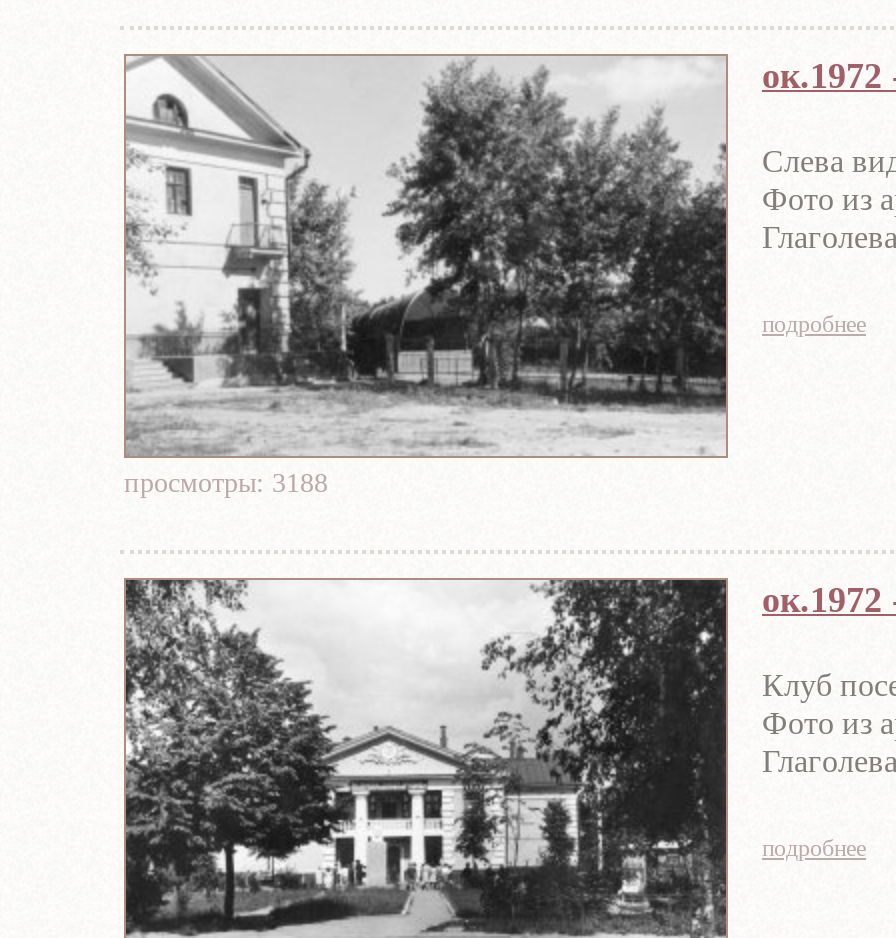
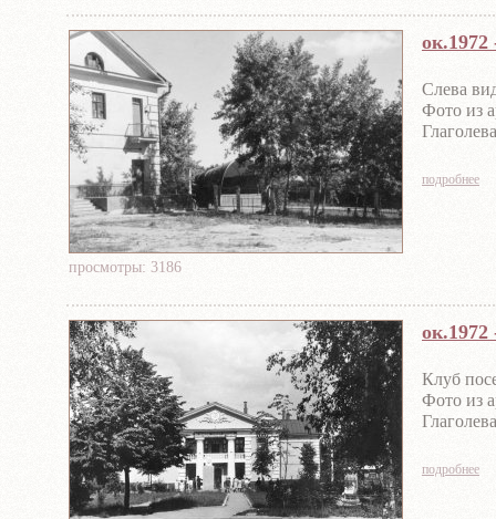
- просмотры: 3188
+ просмотры: 3186
